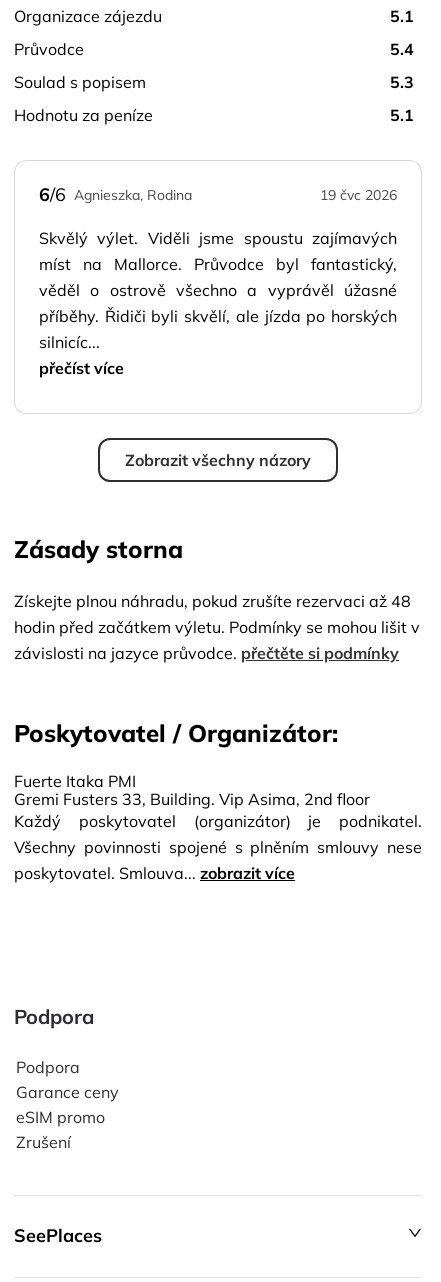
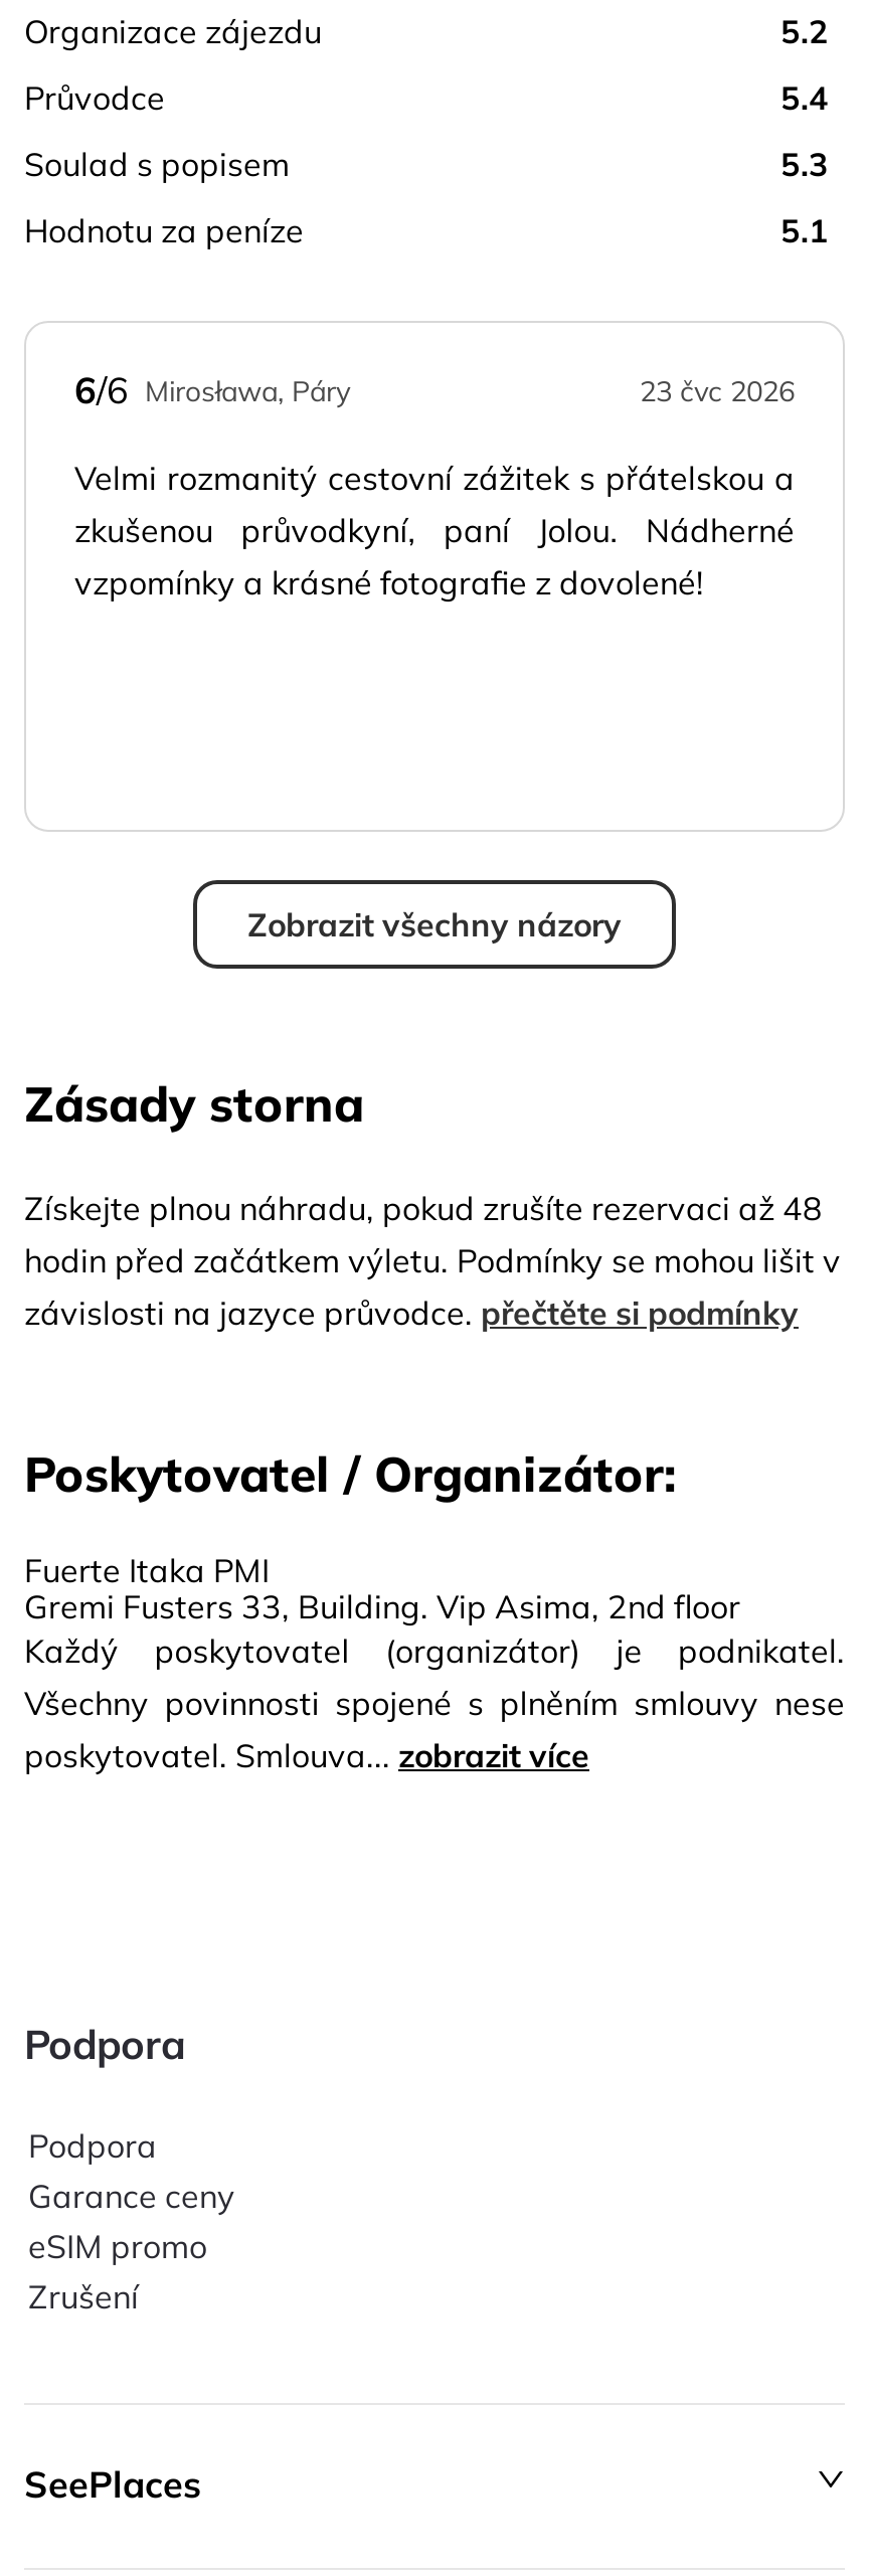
- 5.1
+ 5.2

- 6/6 Agnieszka, Rodina
- 19 čvc 2026
+ 6/6 Mirosława, Páry
+ 23 čvc 2026

- Skvělý výlet. Viděli jsme spoustu zajímavých
- míst na Mallorce. Průvodce byl fantastický,
- věděl o ostrově všechno a vyprávěl úžasné
- příběhy. Řidiči byli skvělí, ale jízda po horských
- silnicíc...
- přečíst více
+ Velmi rozmanitý cestovní zážitek s přátelskou a
+ zkušenou průvodkyní, paní Jolou. Nádherné
+ vzpomínky a krásné fotografie z dovolené!
